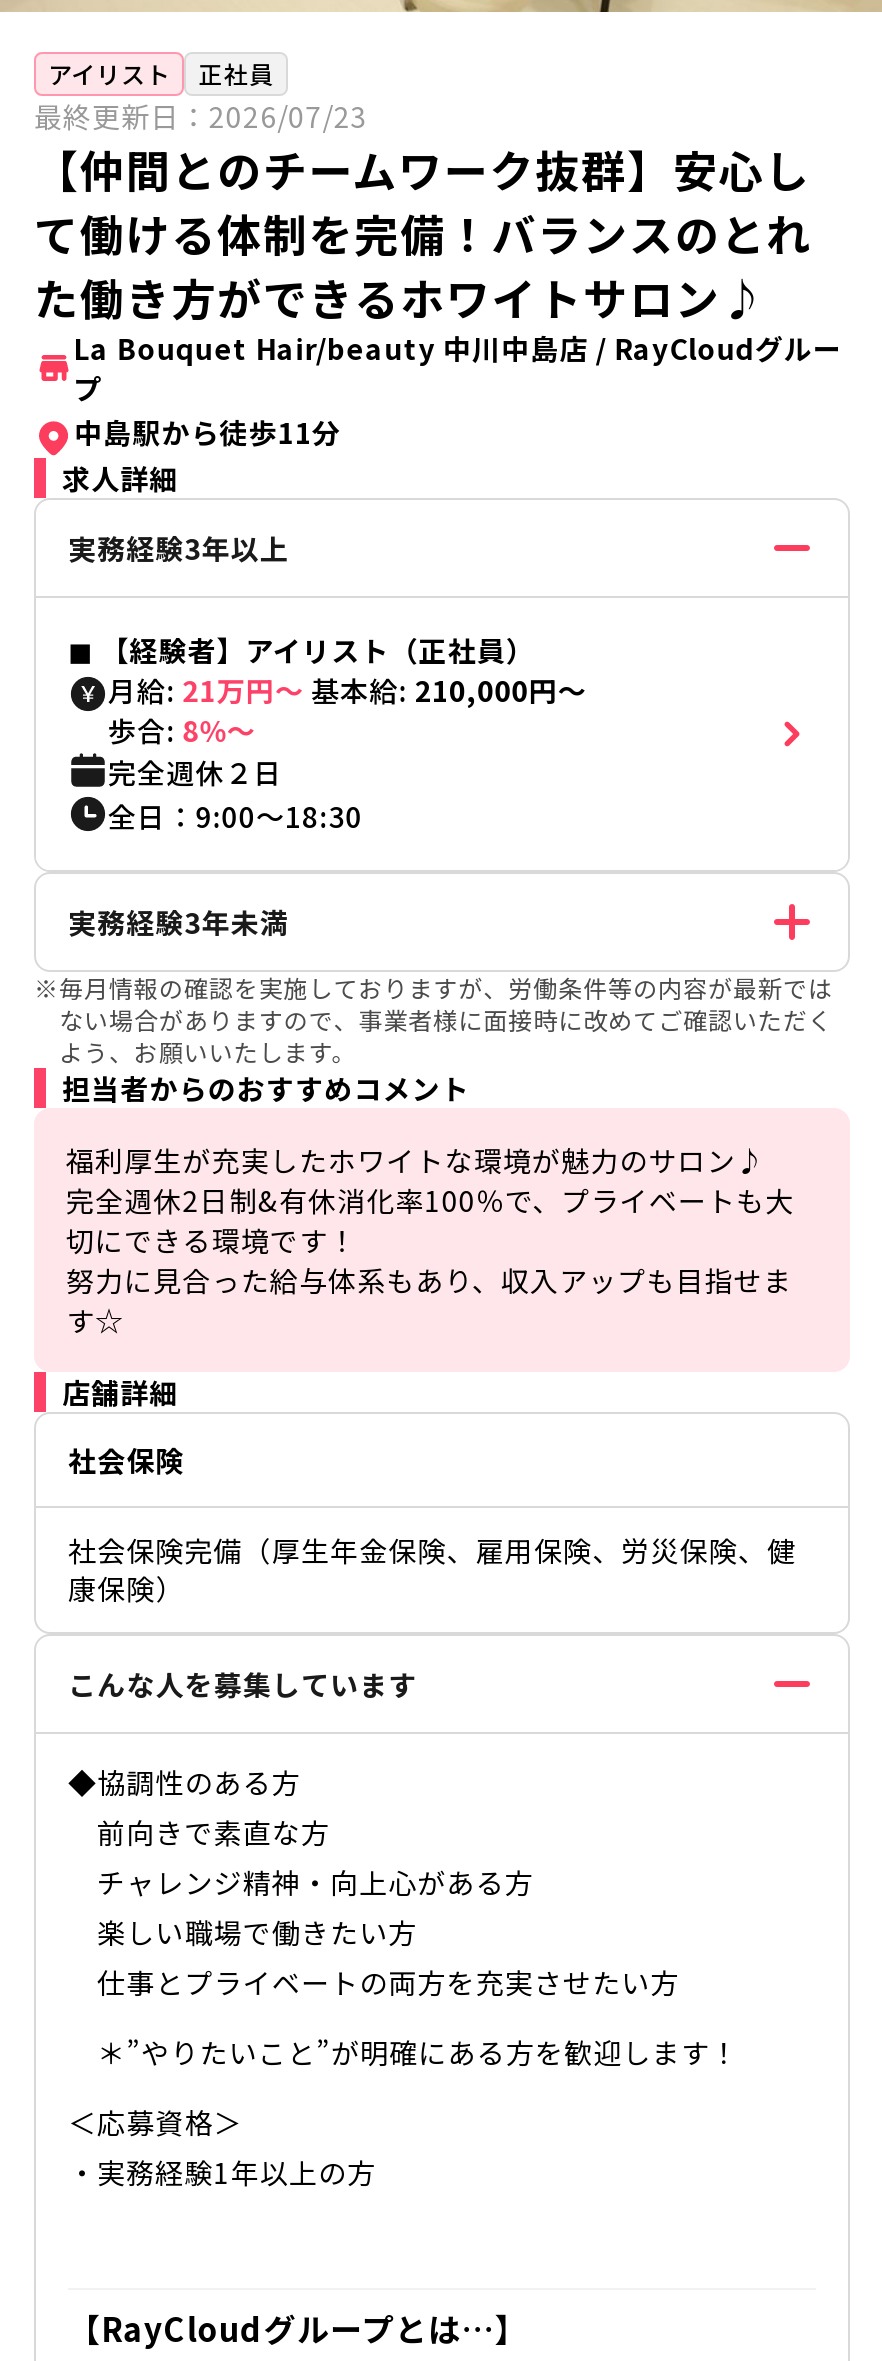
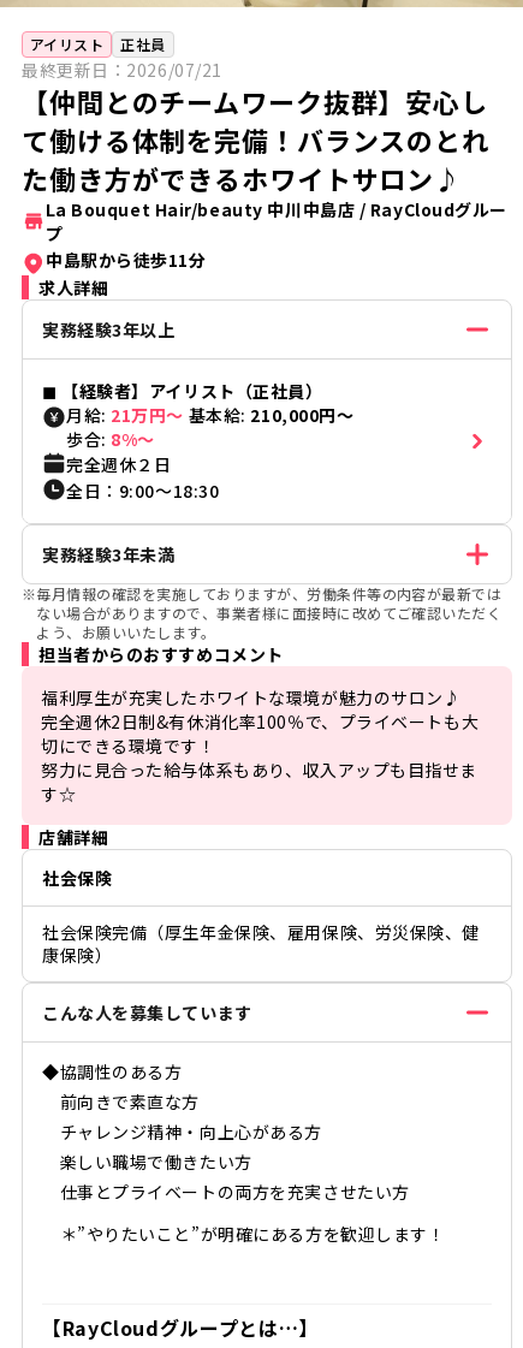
- 最終更新日：2026/07/23
+ 最終更新日：2026/07/21

- ＜応募資格＞
- ・実務経験1年以上の方
